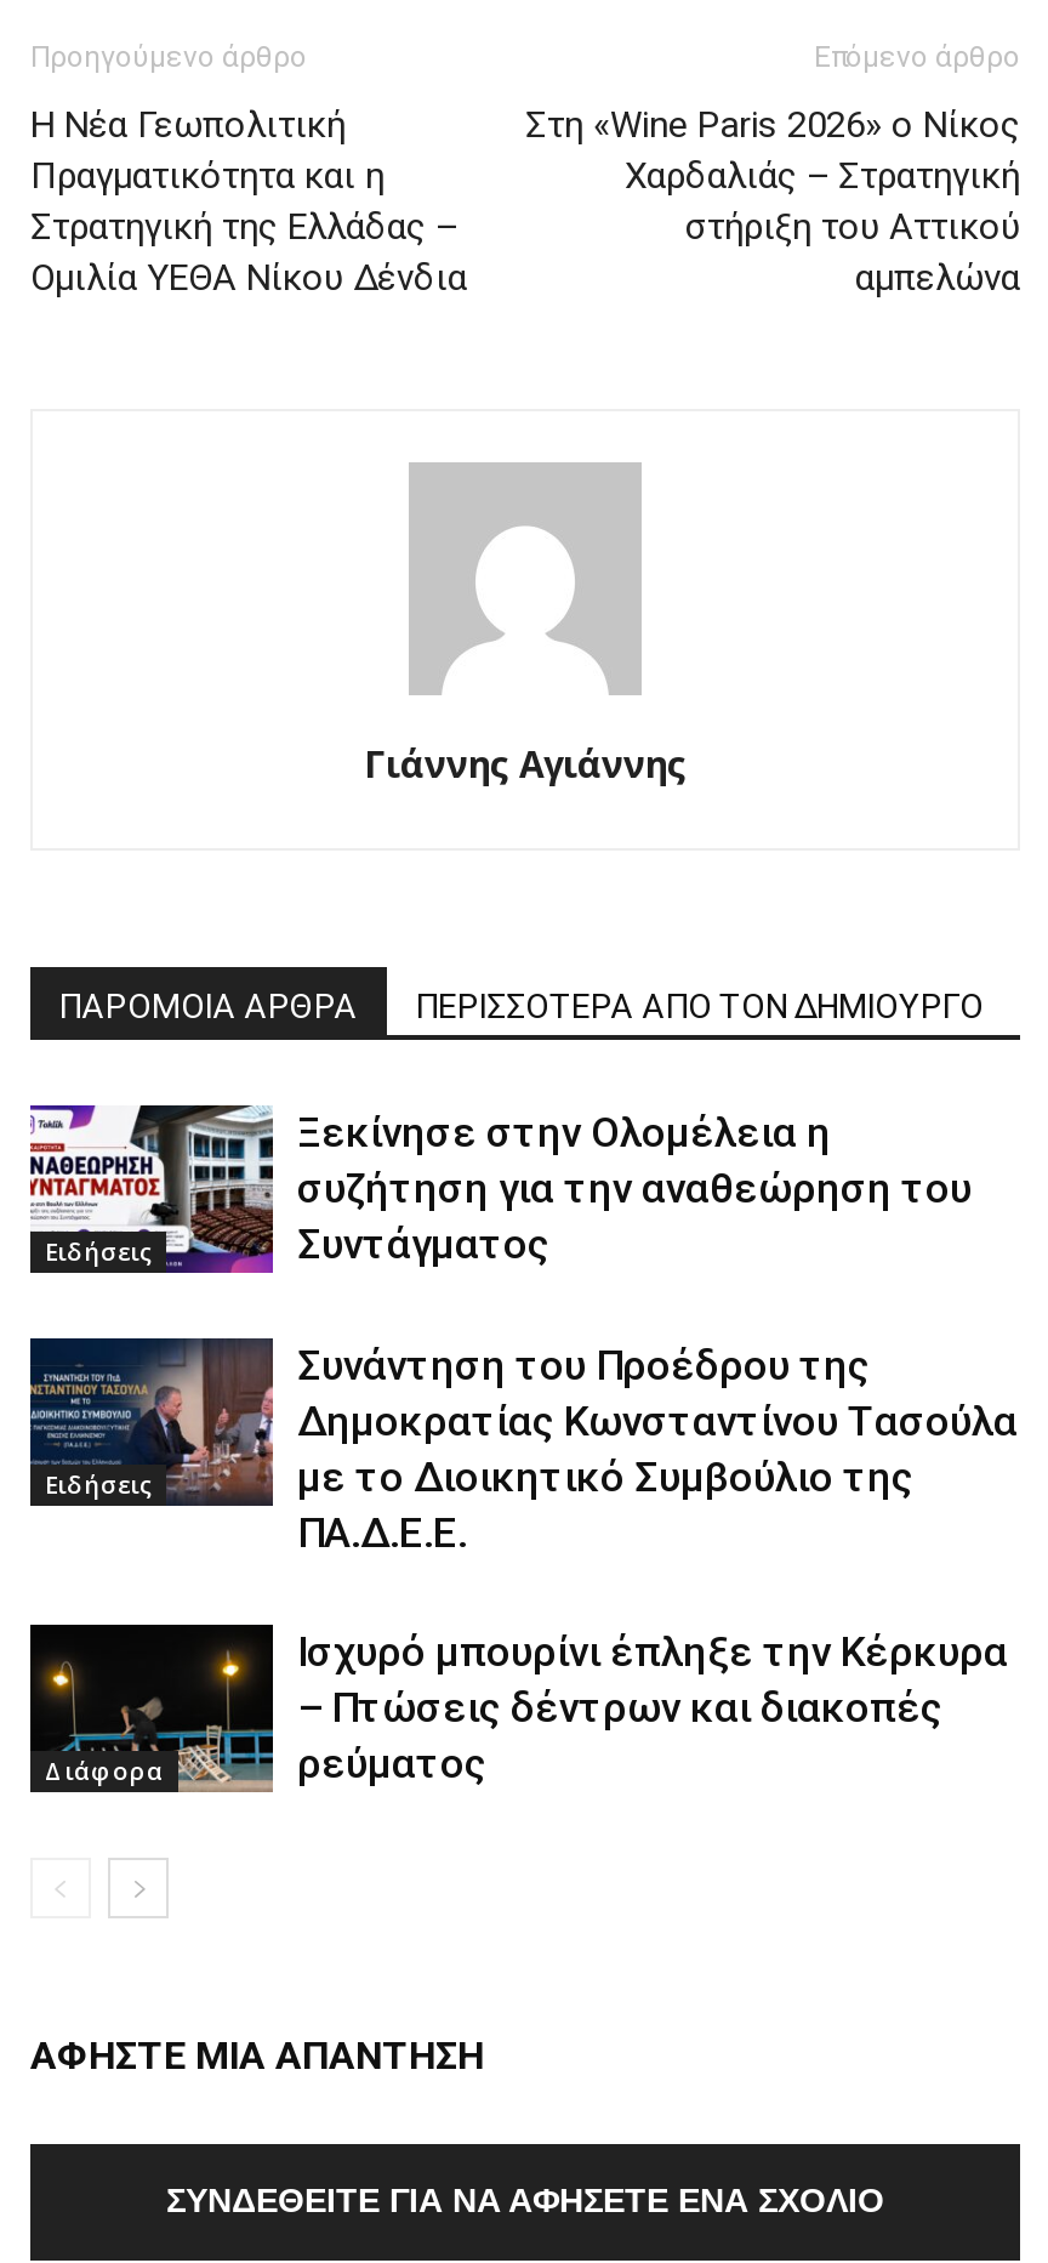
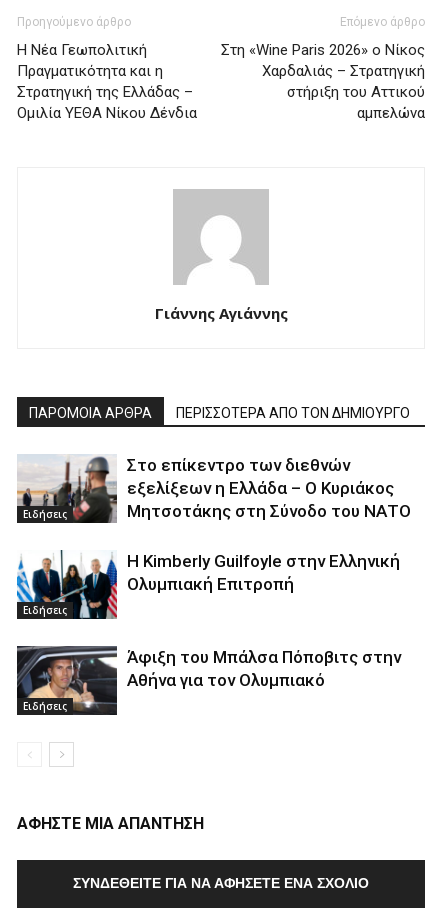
- [image]
- Ξεκίνησε στην Ολομέλεια η
- συζήτηση για την αναθεώρηση του
- Συντάγματος
+ [image]
+ Στο επίκεντρο των διεθνών
+ εξελίξεων η Ελλάδα – Ο Κυριάκος
+ Μητσοτάκης στη Σύνοδο του ΝΑΤΟ

- [image]
- Συνάντηση του Προέδρου της
- Δημοκρατίας Κωνσταντίνου Τασούλα
- με το Διοικητικό Συμβούλιο της
- ΠΑ.Δ.Ε.Ε.
+ [image]
+ Η Kimberly Guilfoyle στην Ελληνική
+ Ολυμπιακή Επιτροπή

- [image]
- Διάφορα
+ [image]
+ Ειδήσεις

- Ισχυρό μπουρίνι έπληξε την Κέρκυρα
- – Πτώσεις δέντρων και διακοπές
- ρεύματος
+ Άφιξη του Μπάλσα Πόποβιτς στην
+ Αθήνα για τον Ολυμπιακό
